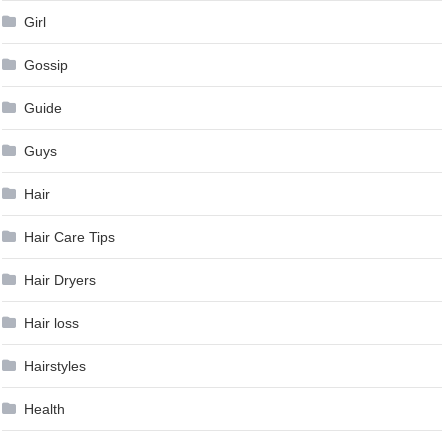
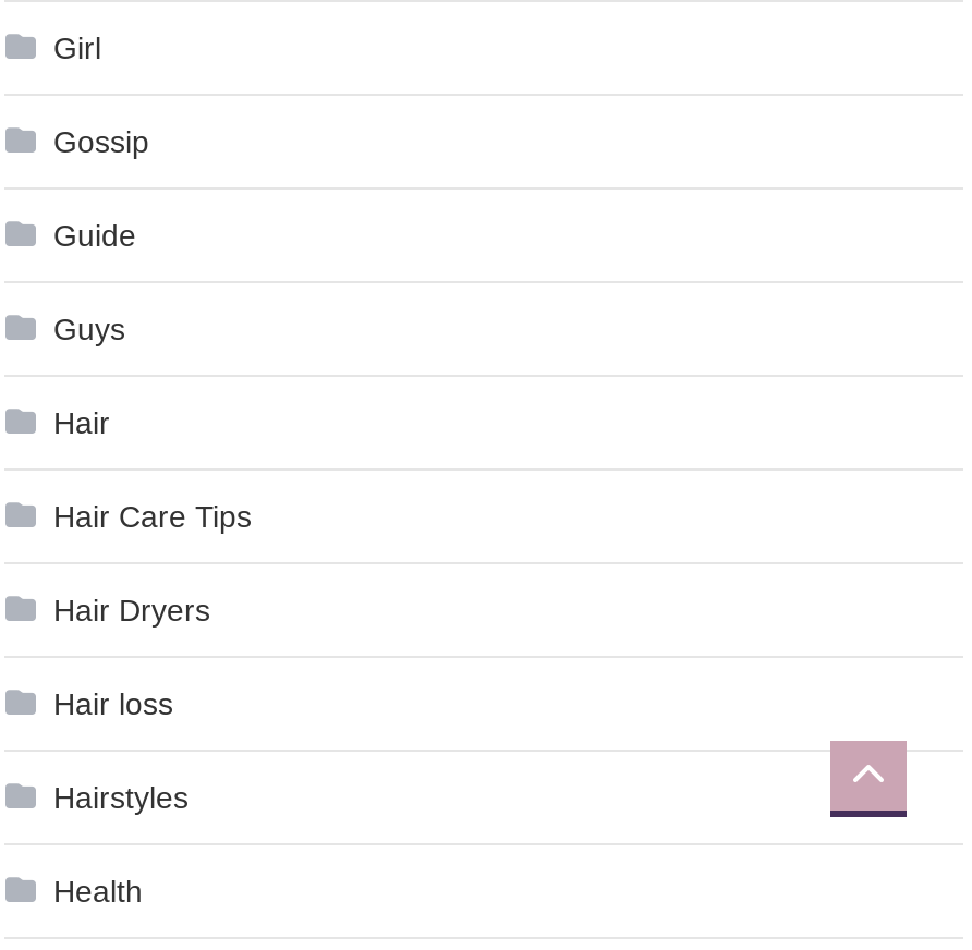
+ [image]
